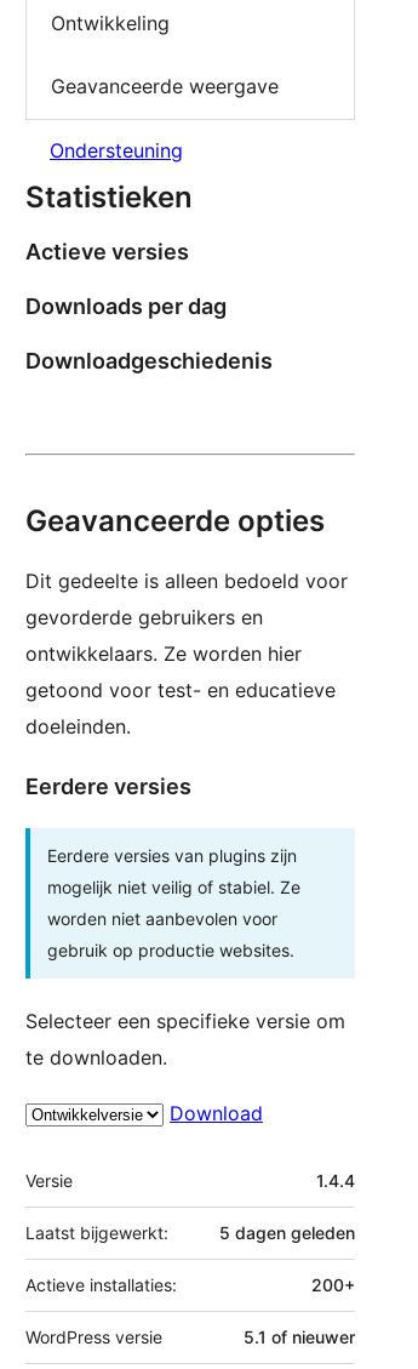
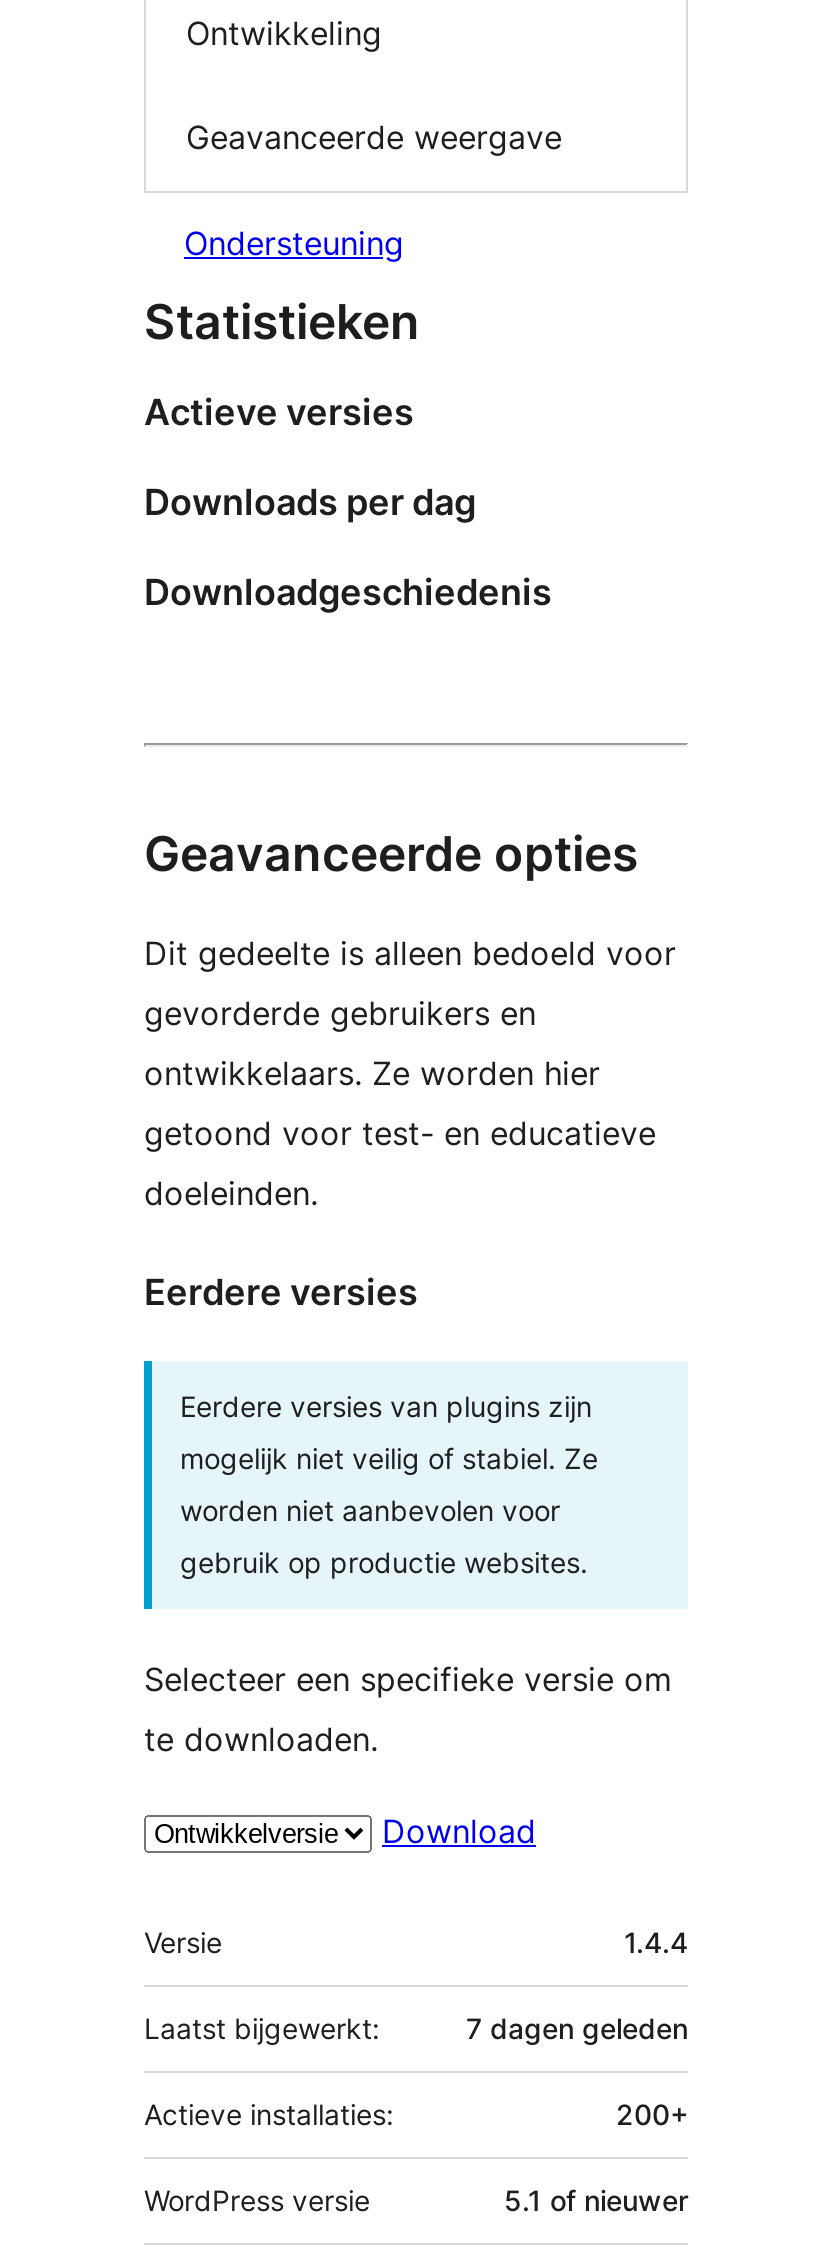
- 5 dagen geleden
+ 7 dagen geleden
